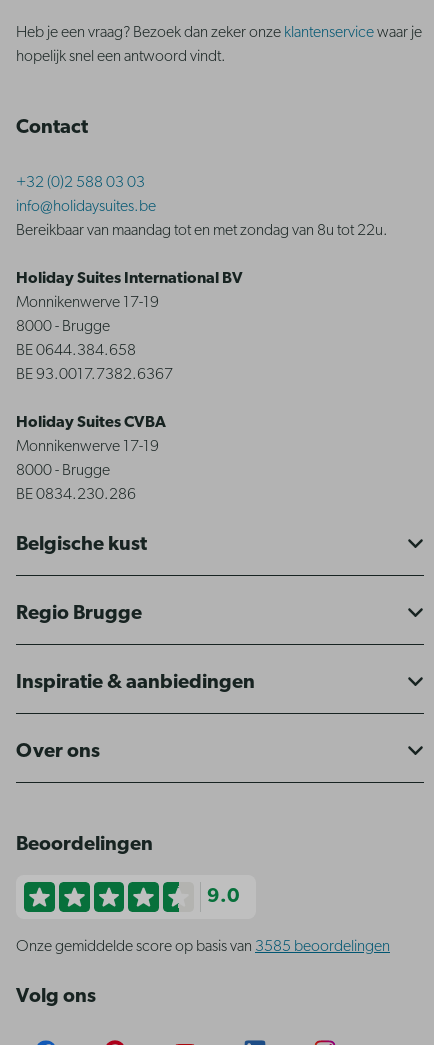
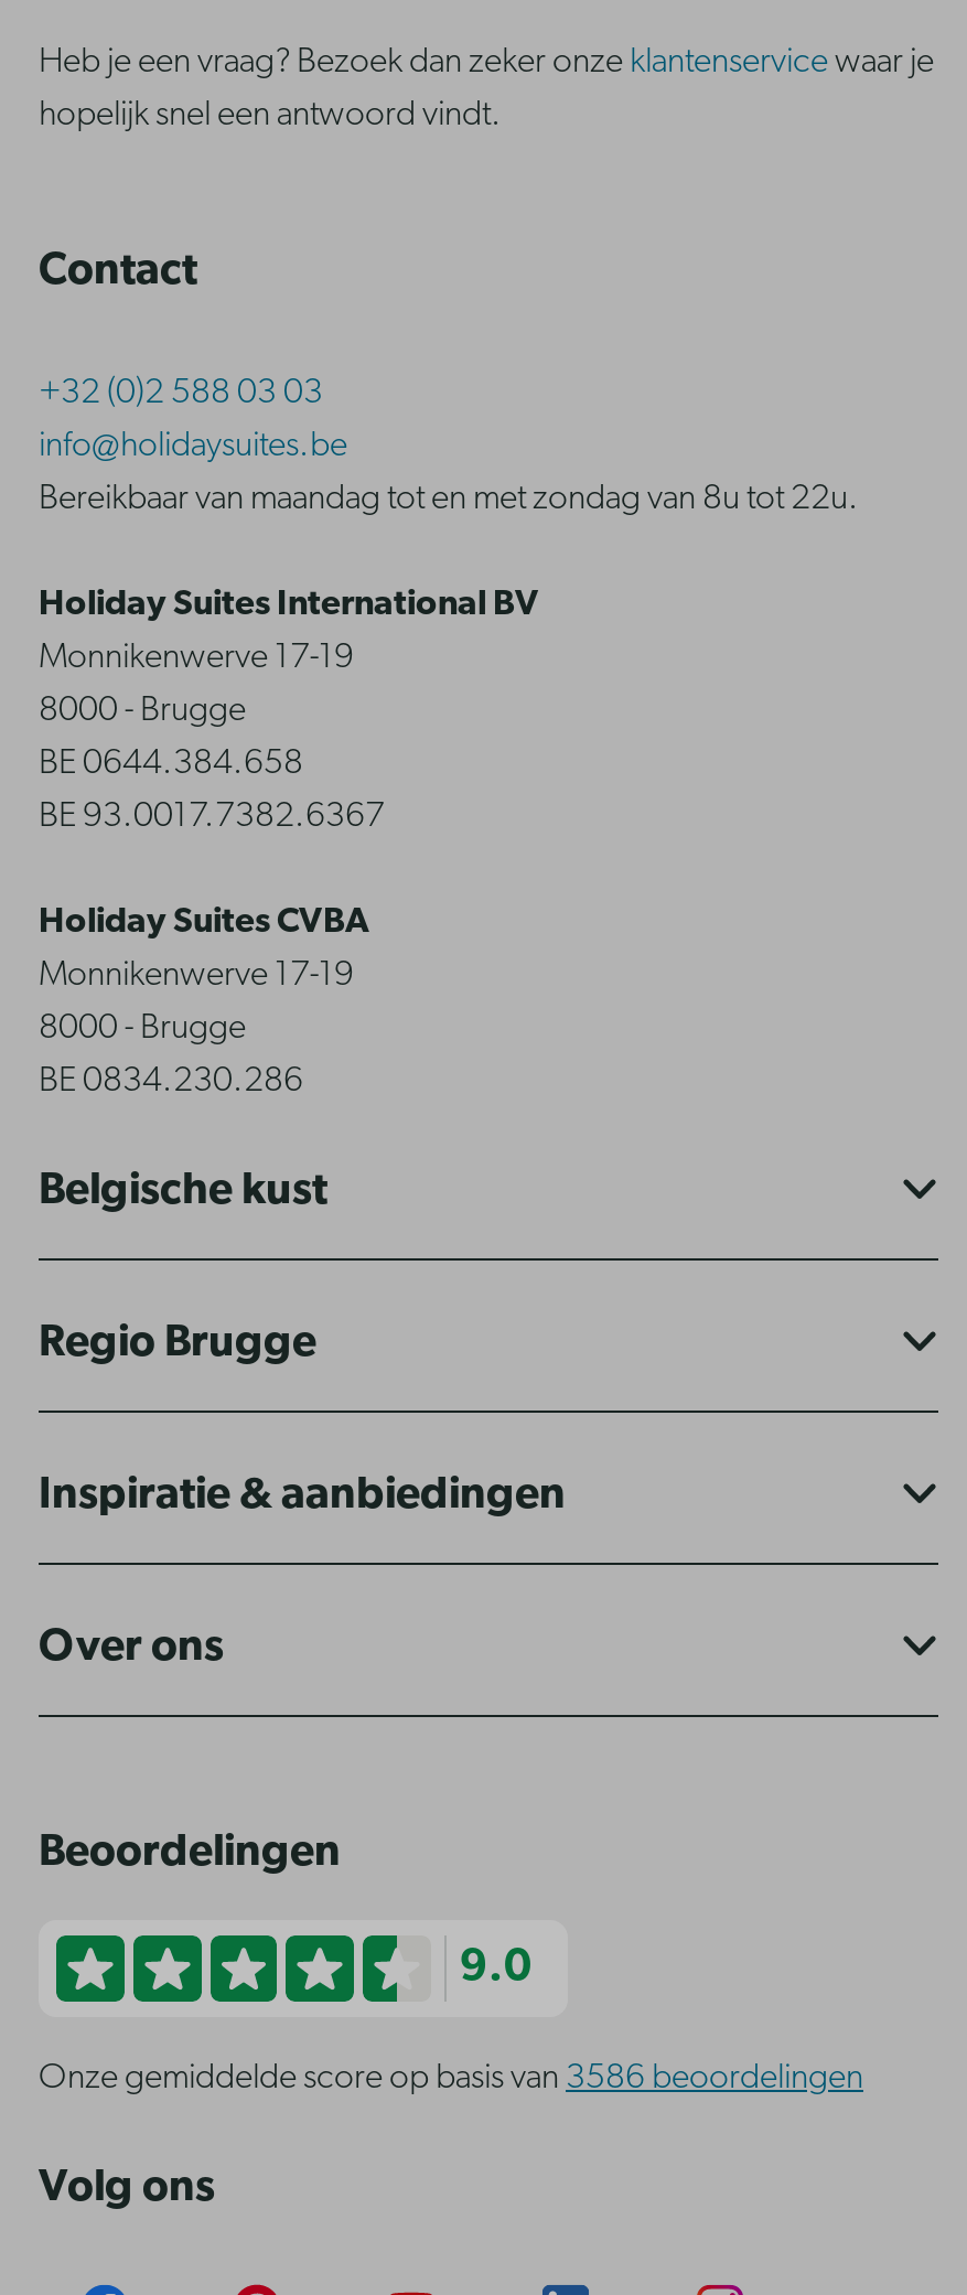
- Onze gemiddelde score op basis van 3585 beoordelingen
+ Onze gemiddelde score op basis van 3586 beoordelingen
